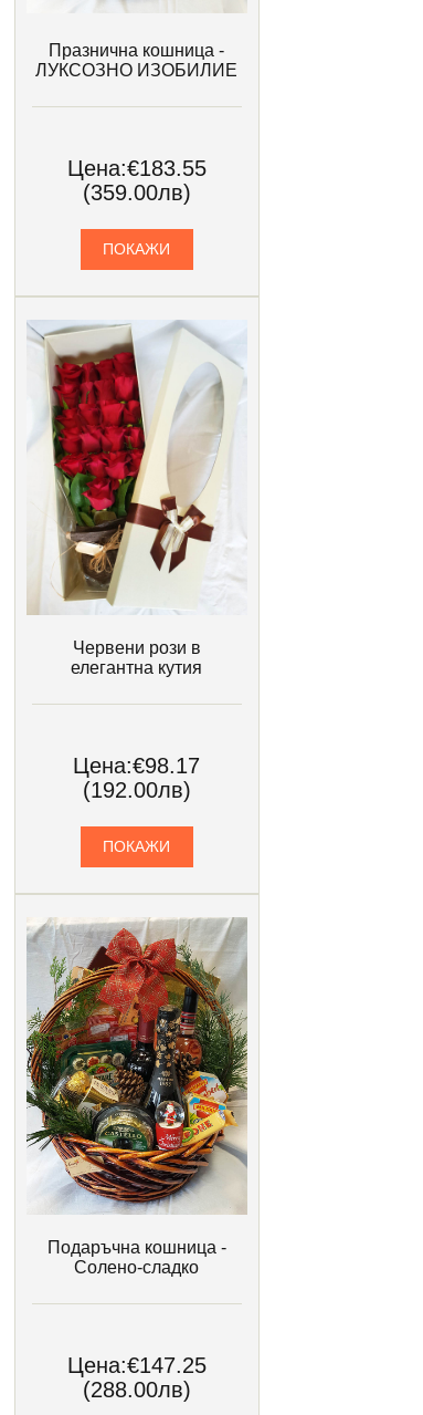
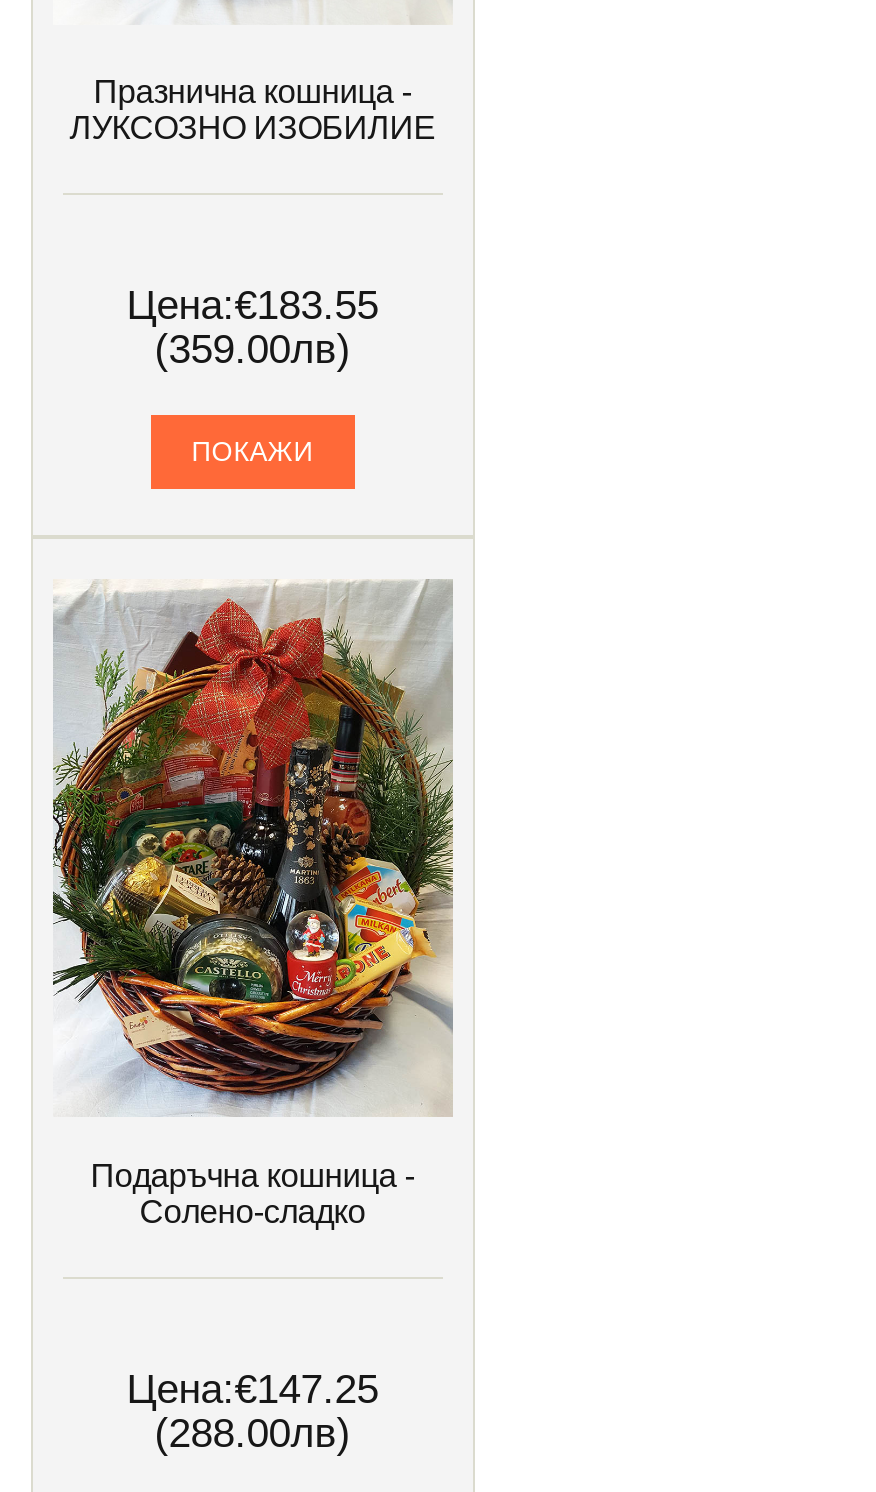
- [image]
- Червени рози в
- елегантна кутия

- Цена:€98.17
- (192.00лв)
- ПОКАЖИ
